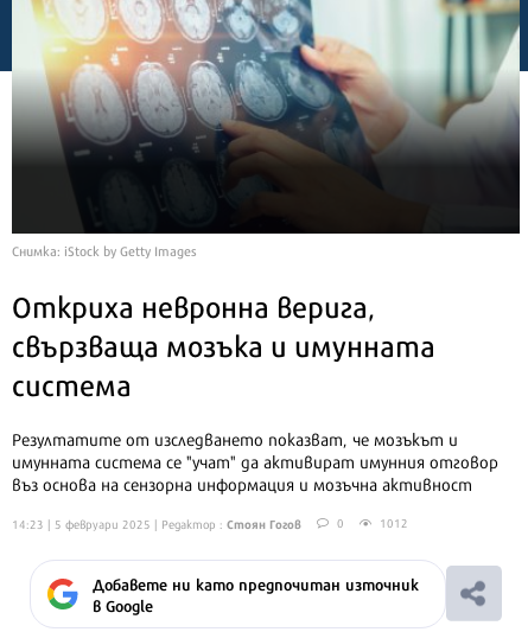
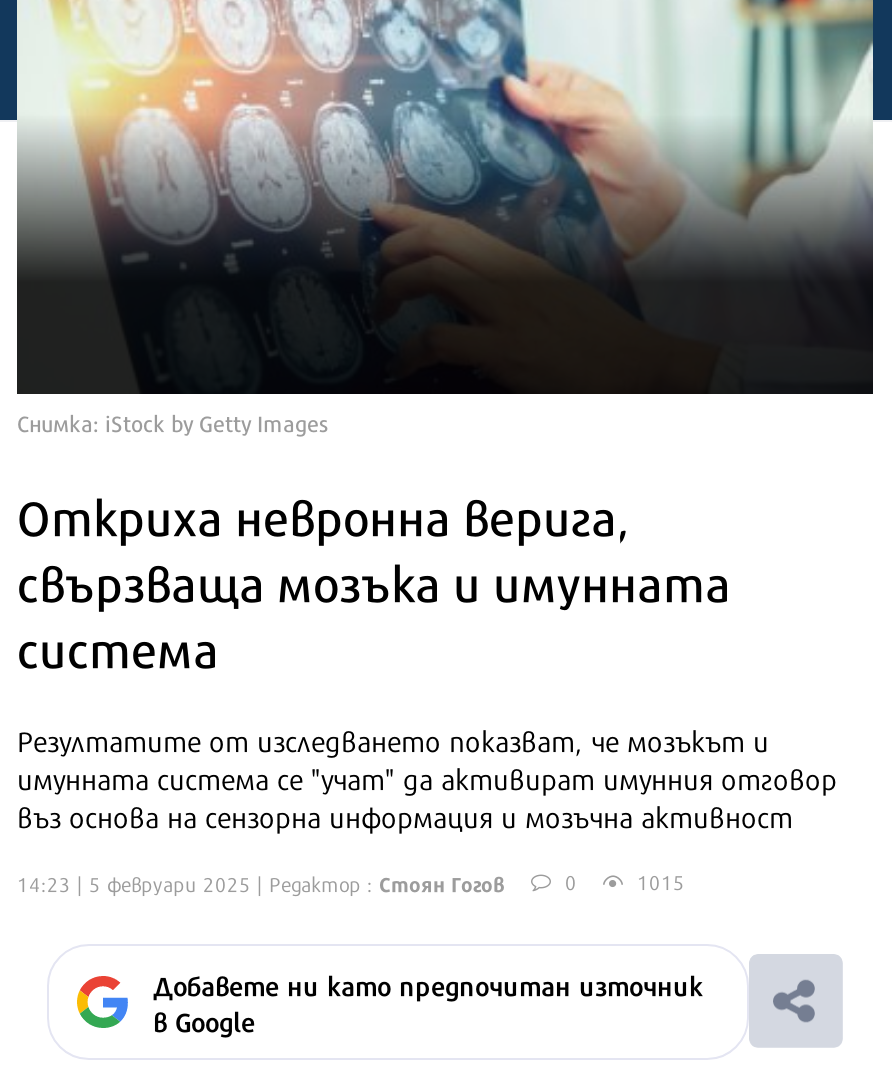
- 1012
+ 1015
